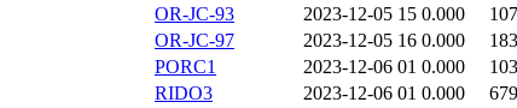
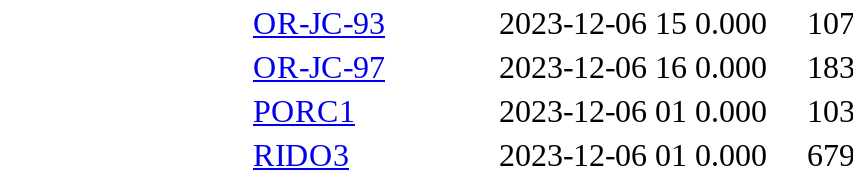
- 2023-12-05 15 0.000
+ 2023-12-06 15 0.000

- 2023-12-05 16 0.000
+ 2023-12-06 16 0.000
